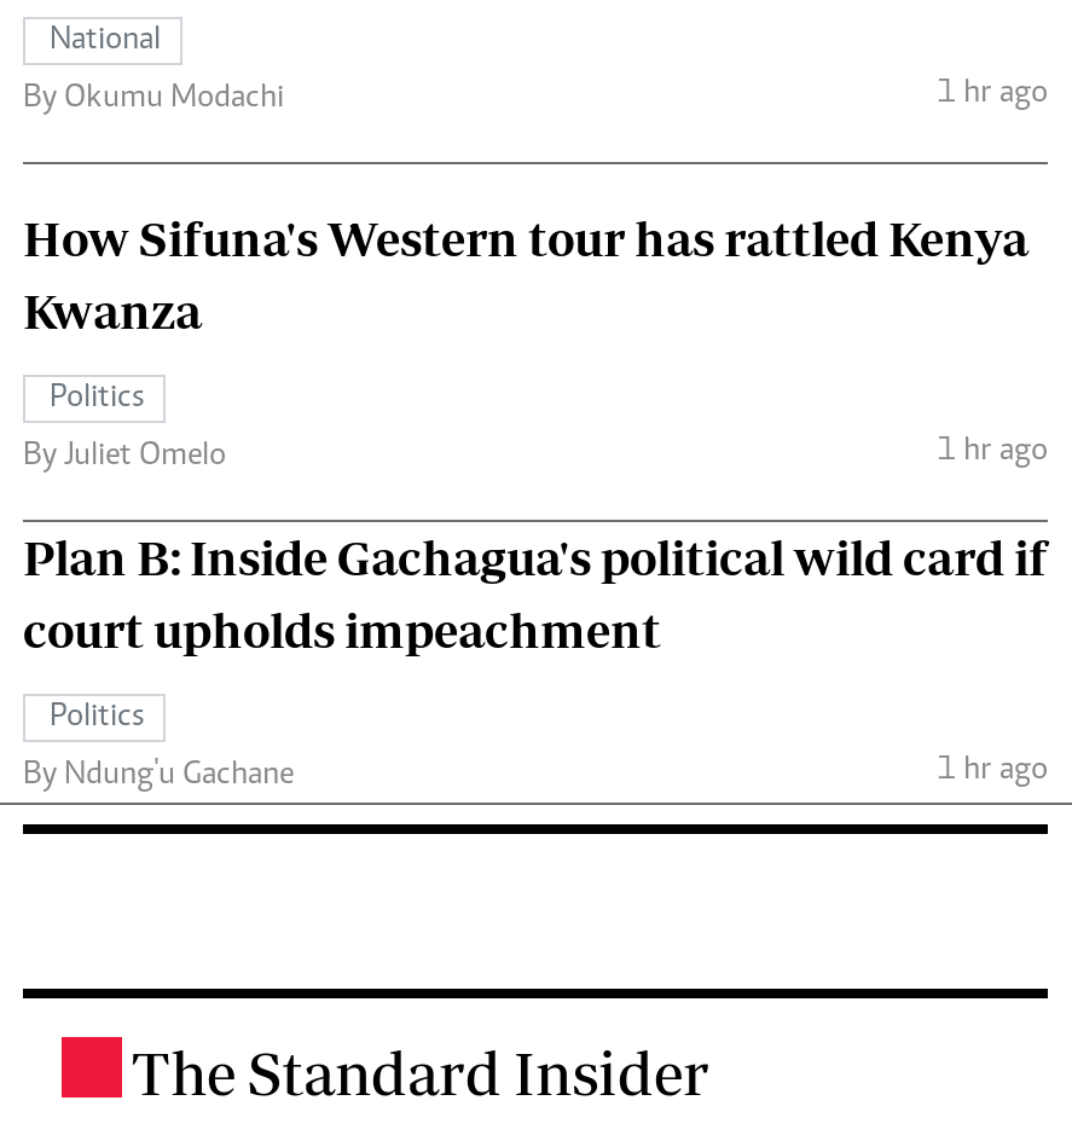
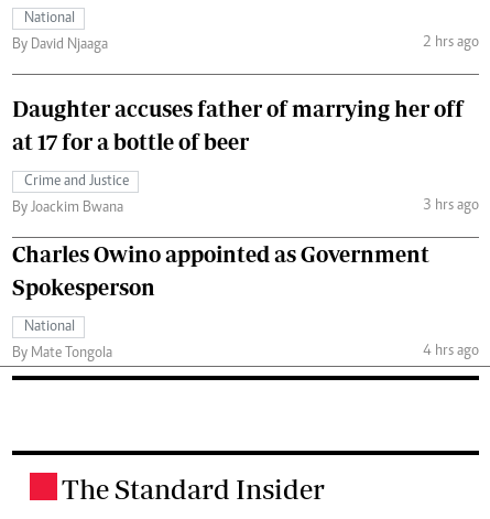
- By Okumu Modachi
- 1 hr ago
+ By David Njaaga
+ 2 hrs ago

- How Sifuna's Western tour has rattled Kenya
- Kwanza
+ Daughter accuses father of marrying her off
+ at 17 for a bottle of beer

- Politics
+ Crime and Justice

- By Juliet Omelo
- 1 hr ago
+ By Joackim Bwana
+ 3 hrs ago

- Plan B: Inside Gachagua's political wild card if
- court upholds impeachment
+ Charles Owino appointed as Government
+ Spokesperson

- Politics
+ National

- By Ndung'u Gachane
- 1 hr ago
+ By Mate Tongola
+ 4 hrs ago
